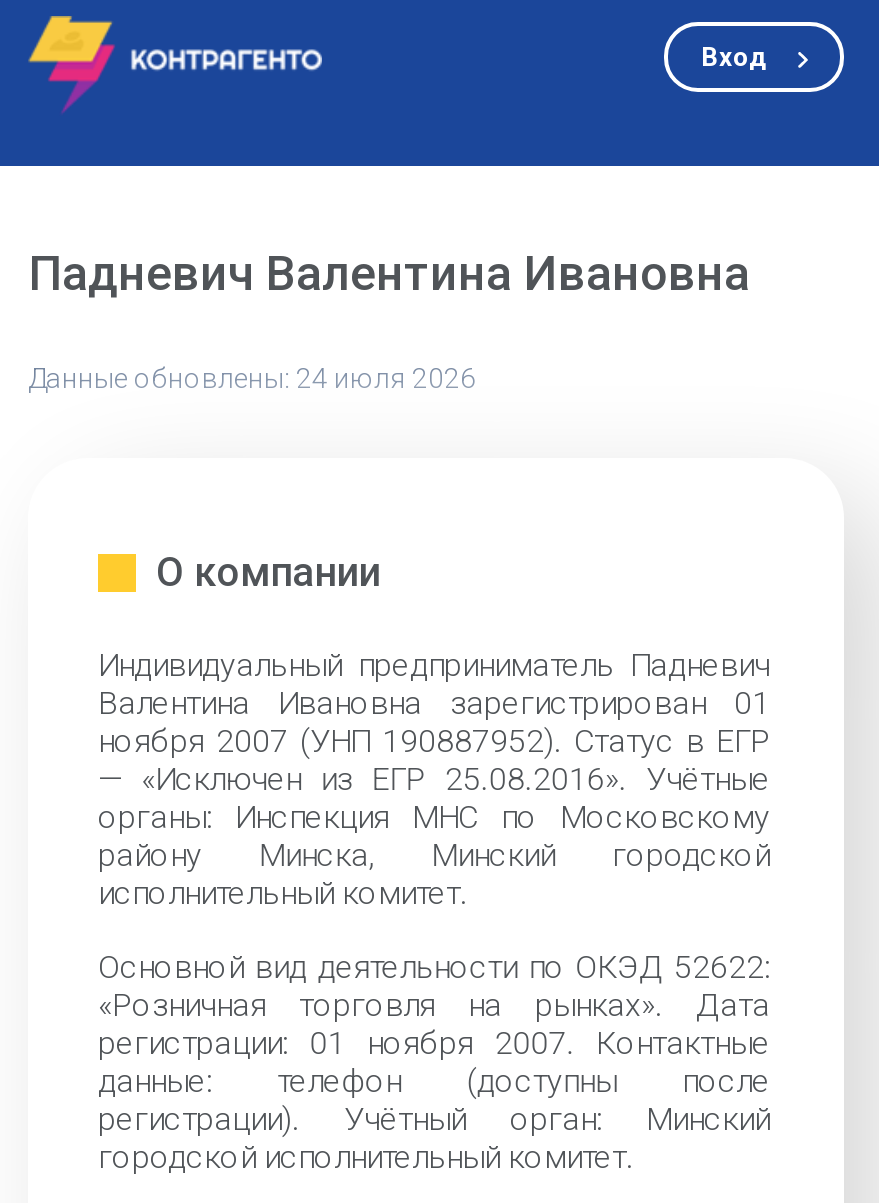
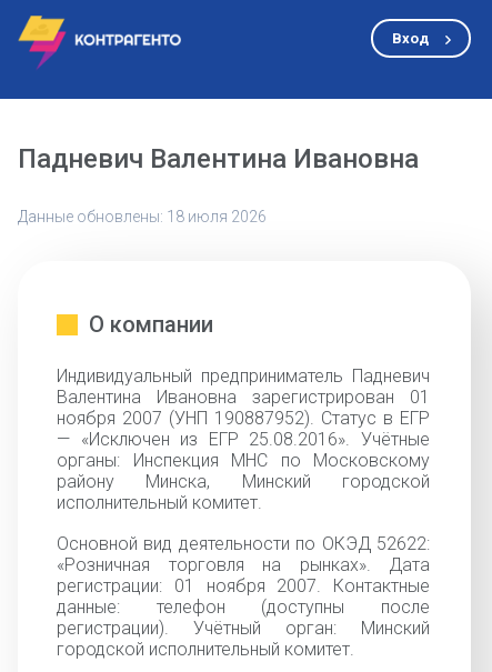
- Данные обновлены: 24 июля 2026
+ Данные обновлены: 18 июля 2026
